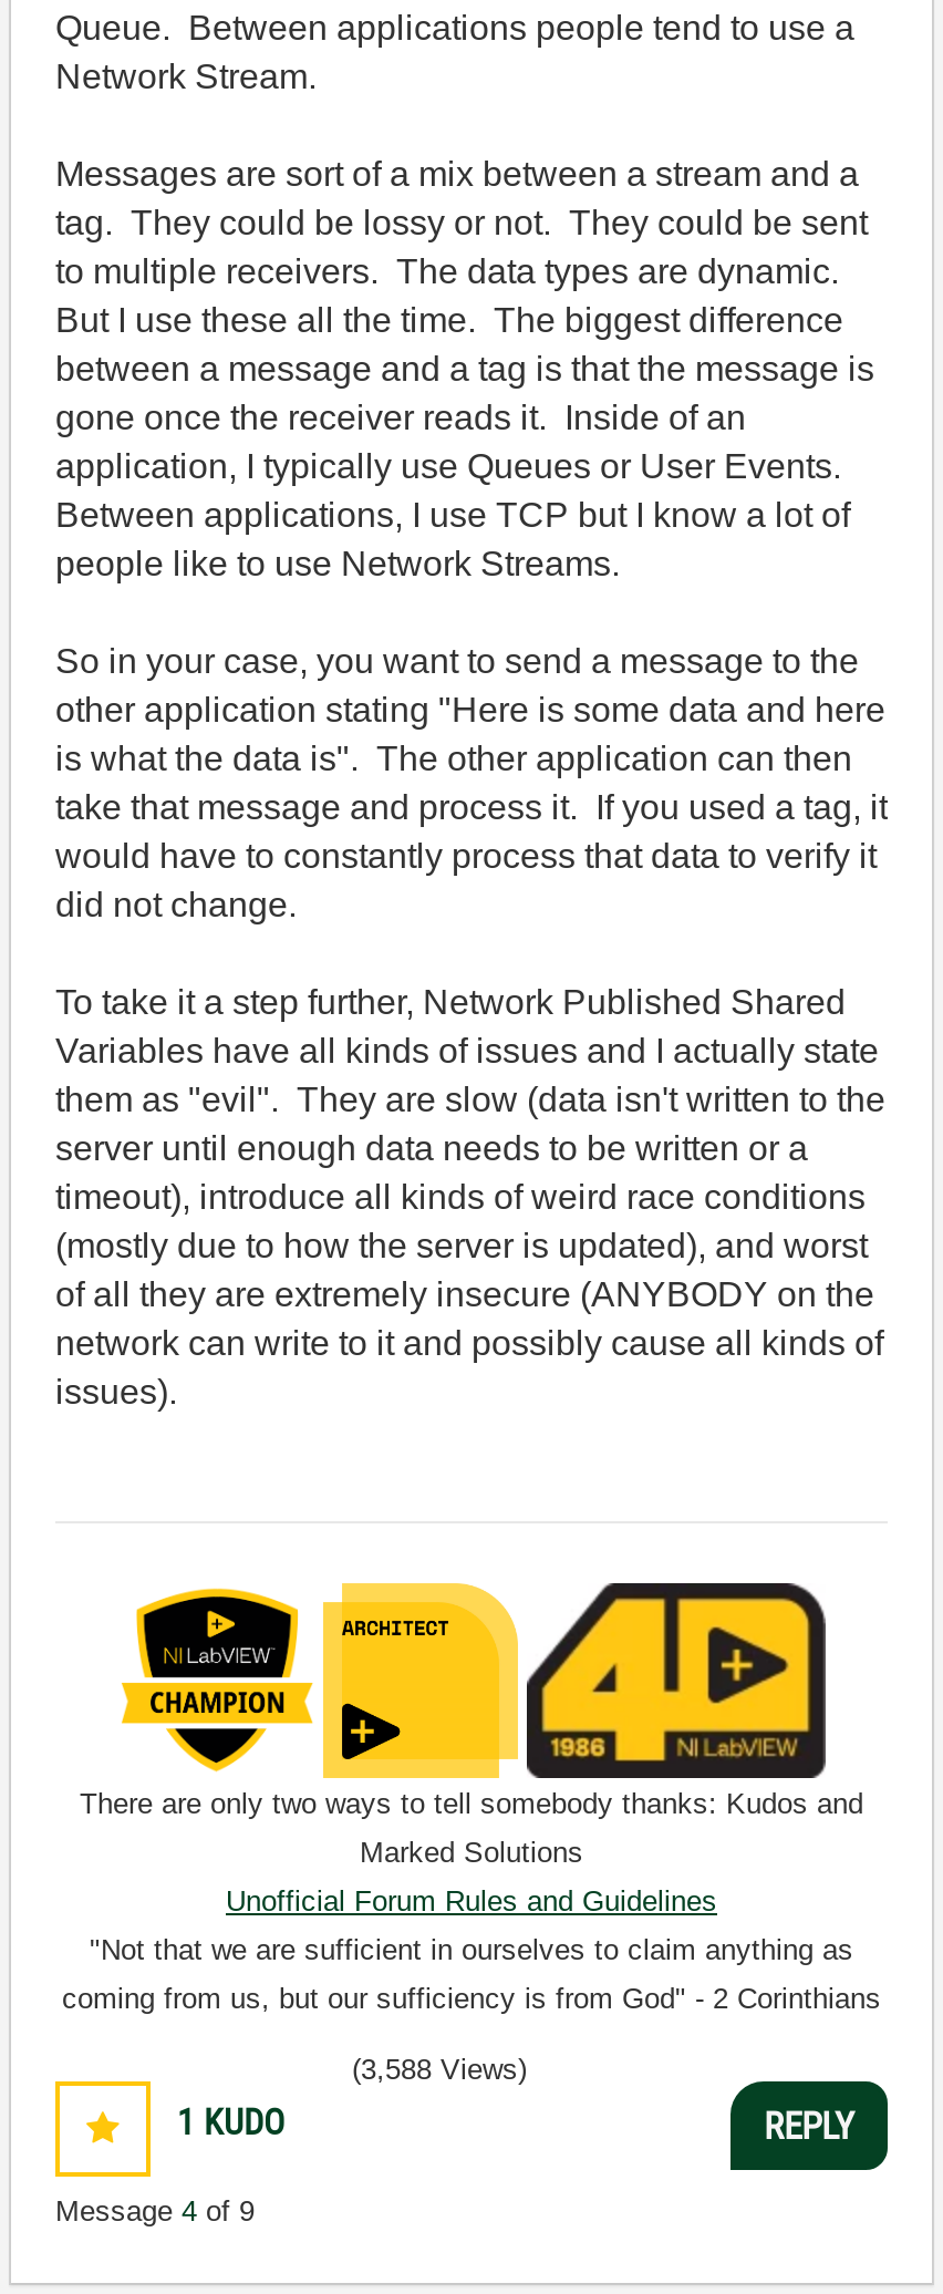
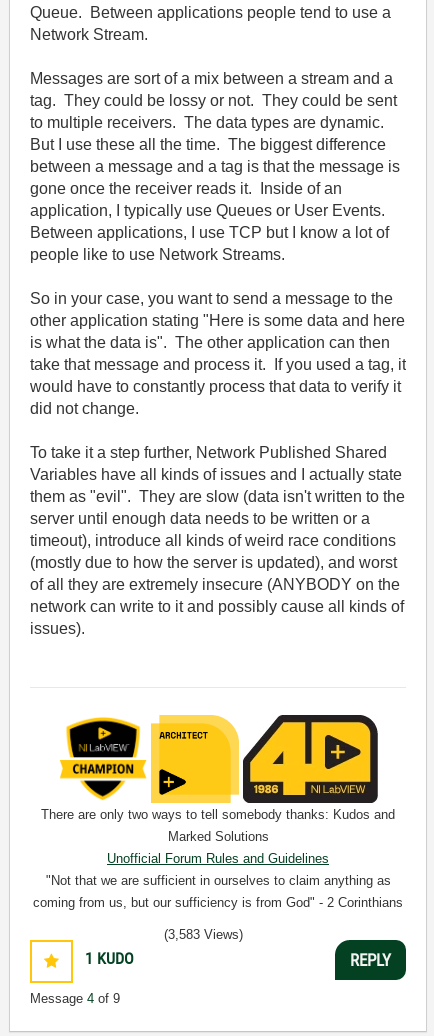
- (3,588 Views)
+ (3,583 Views)
